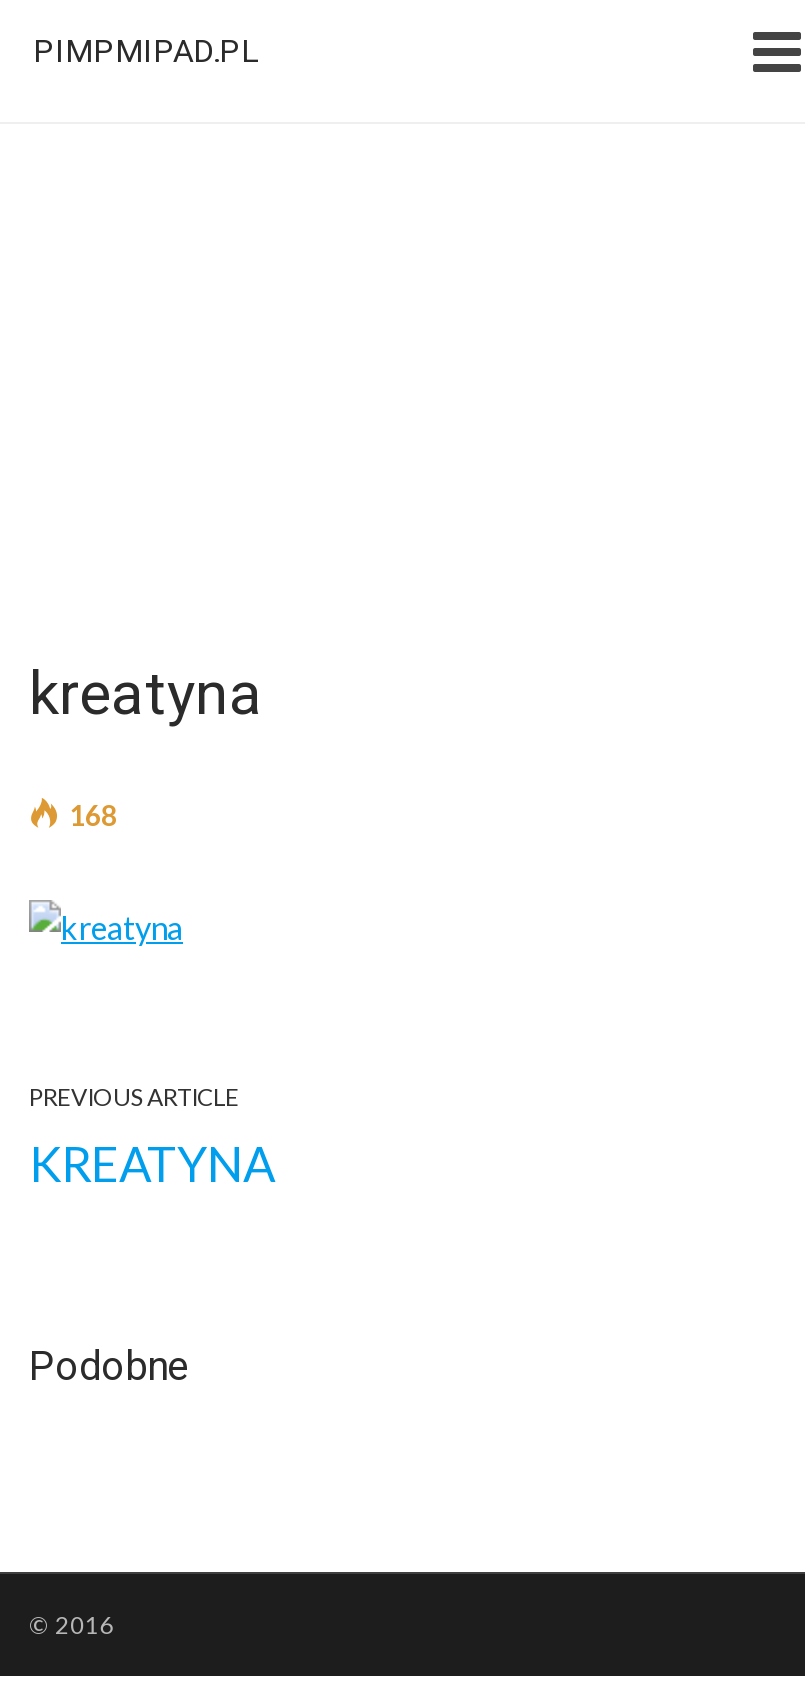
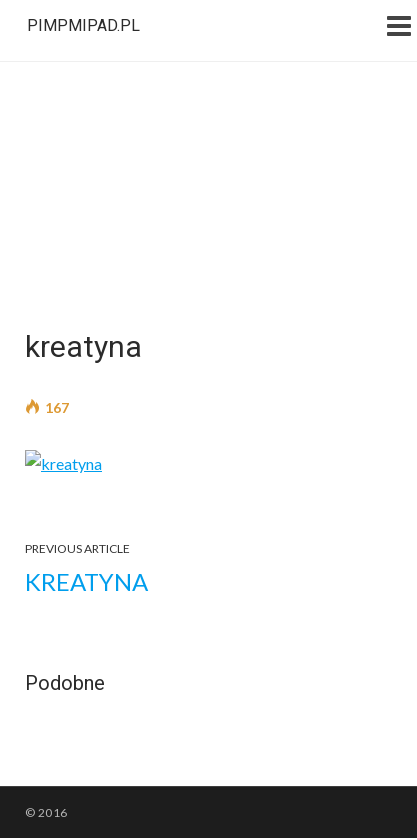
- 168
+ 167
